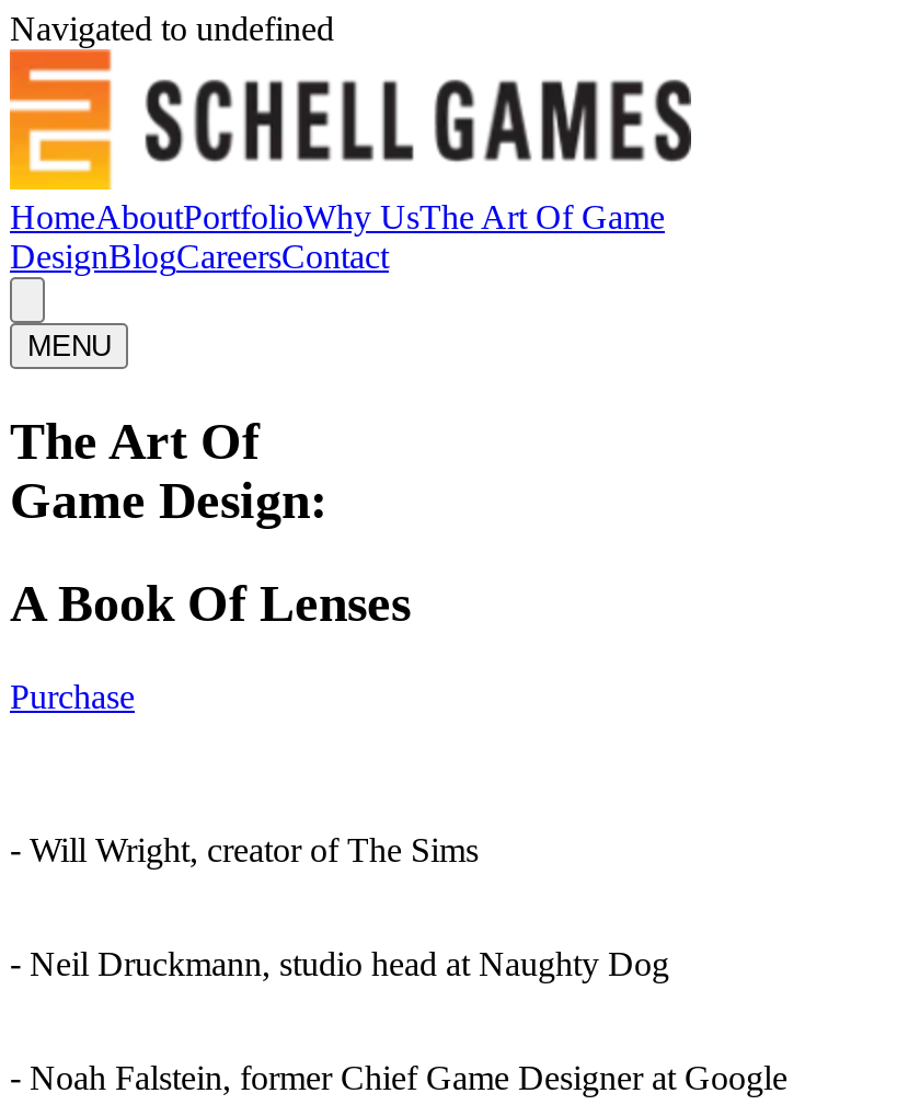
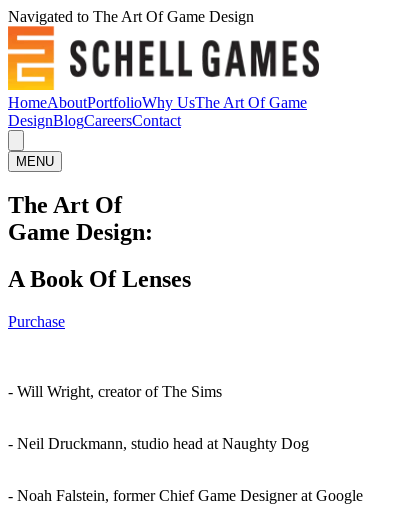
- Navigated to undefined
+ Navigated to The Art Of Game Design
